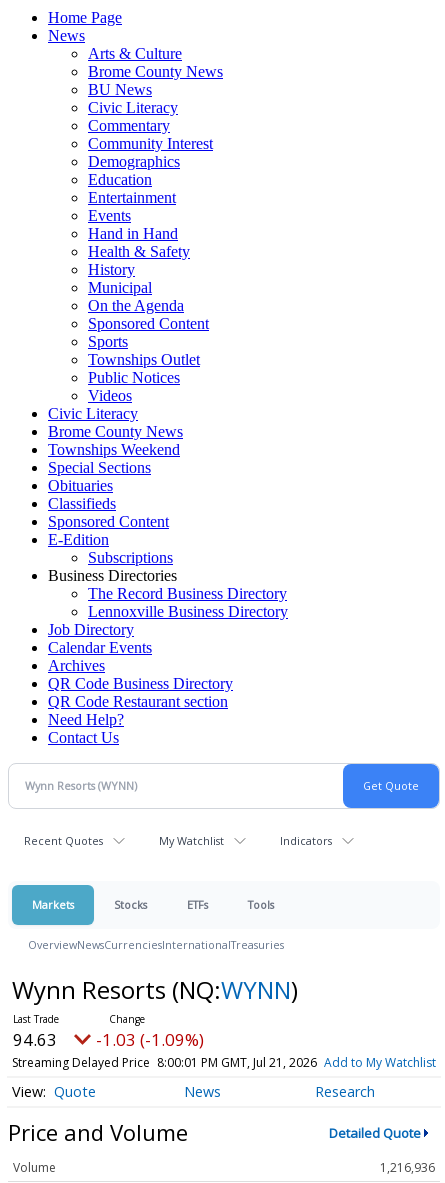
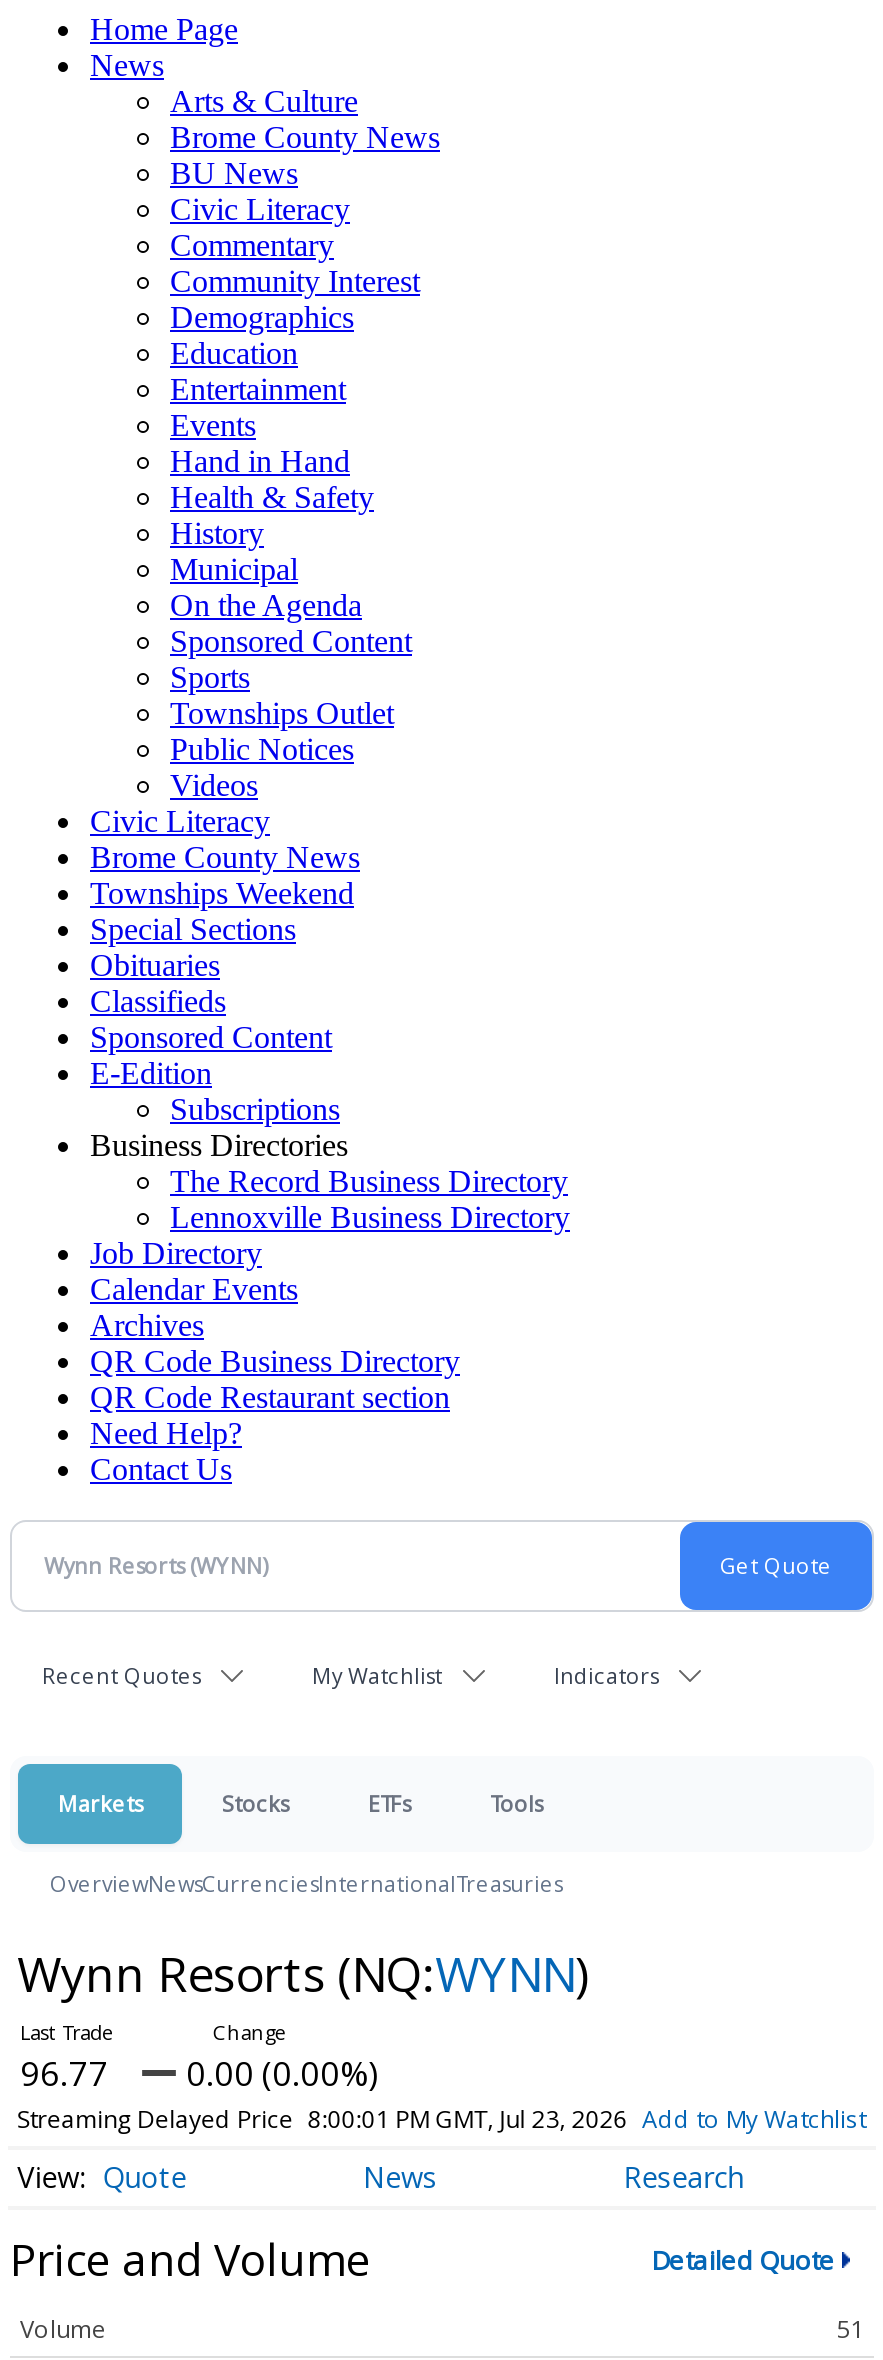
- 94.63
+ 96.77

- -1.03 (-1.09%)
+ 0.00 (0.00%)

- Streaming Delayed Price 8:00:01 PM GMT, Jul 21, 2026 Add to My Watchlist
+ Streaming Delayed Price 8:00:01 PM GMT, Jul 23, 2026 Add to My Watchlist

- 1,216,936
+ 51
